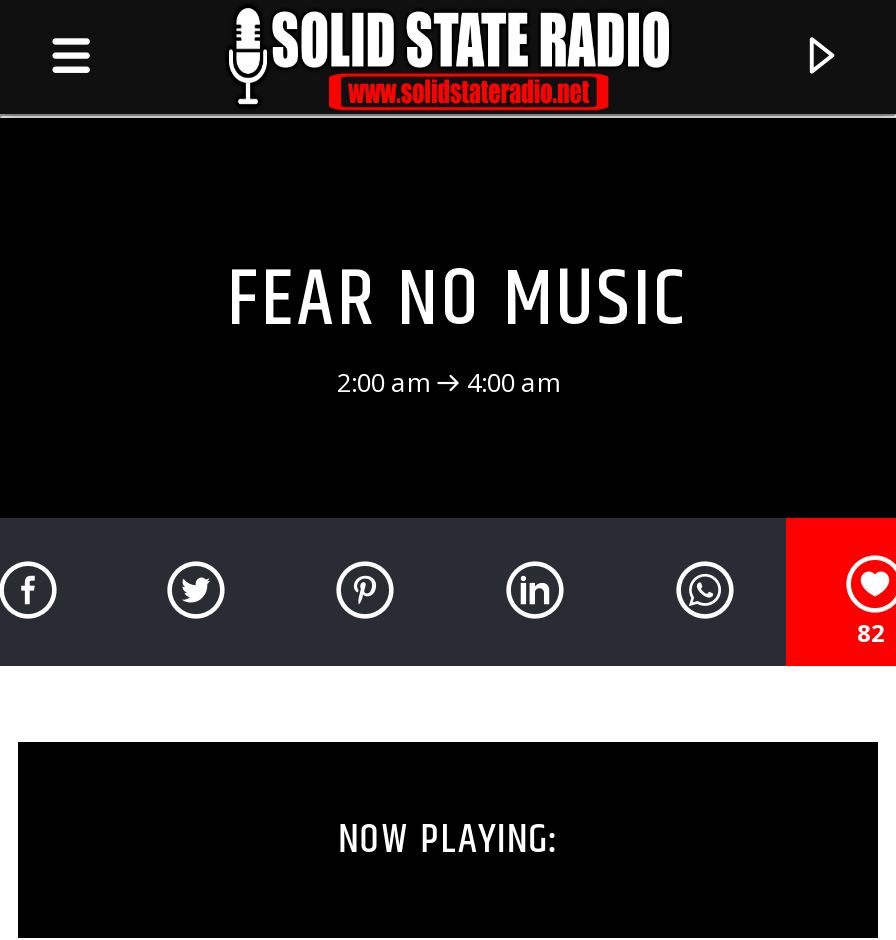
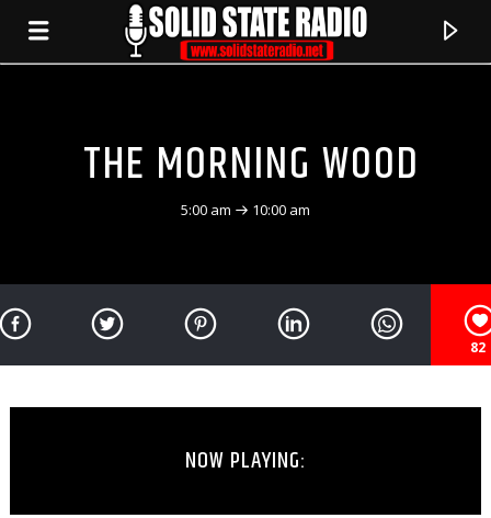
- FEAR NO MUSIC
- 2:00 am
- 4:00 am
+ THE MORNING WOOD
+ 5:00 am
+ 10:00 am
